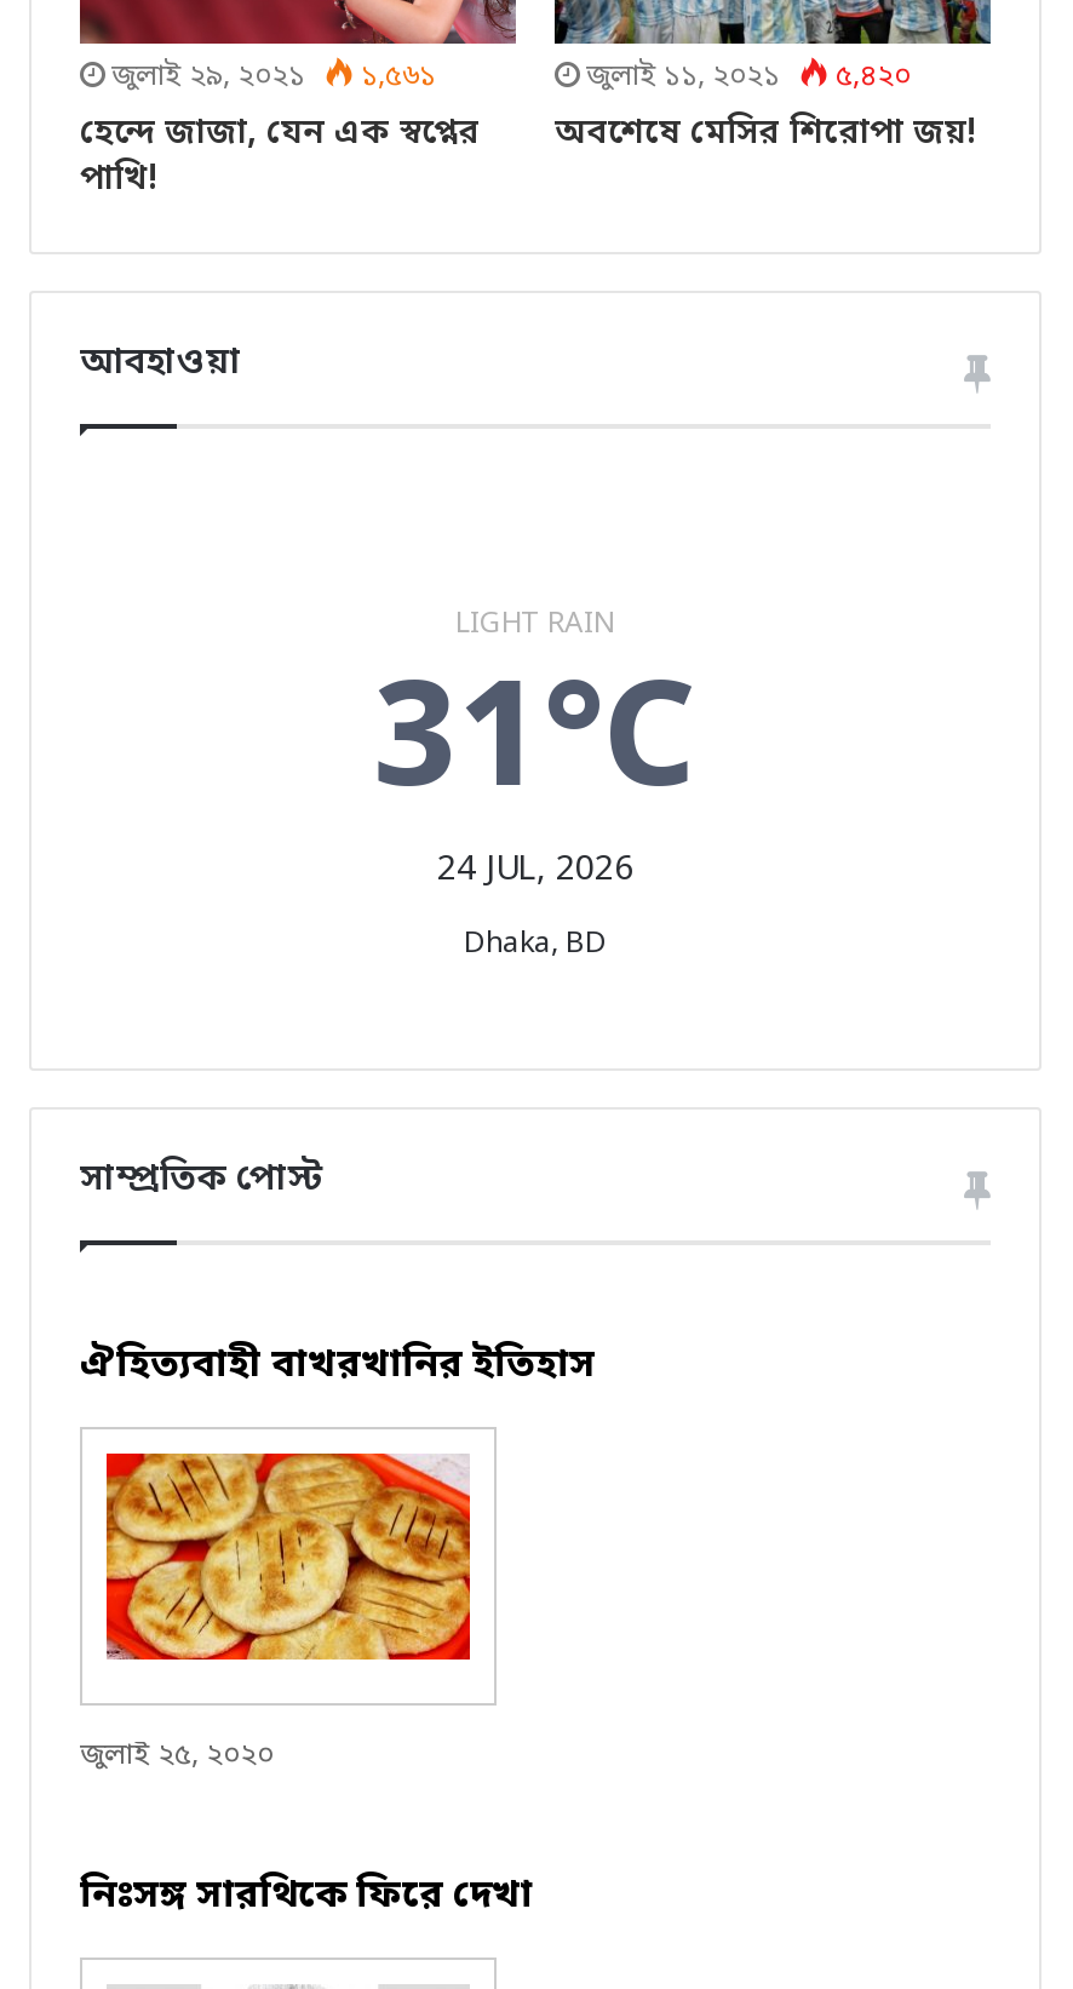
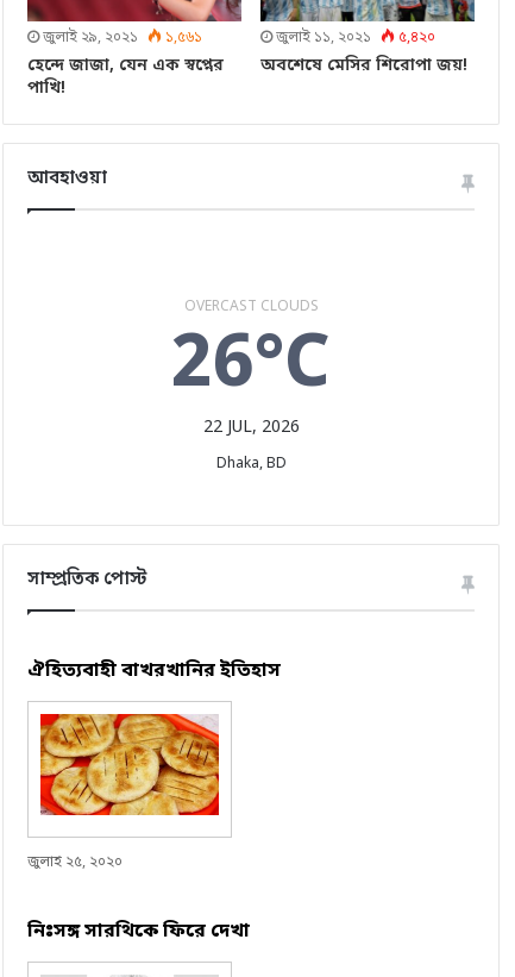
- LIGHT RAIN
- 31°C
- 24 JUL, 2026
+ OVERCAST CLOUDS
+ 26°C
+ 22 JUL, 2026
